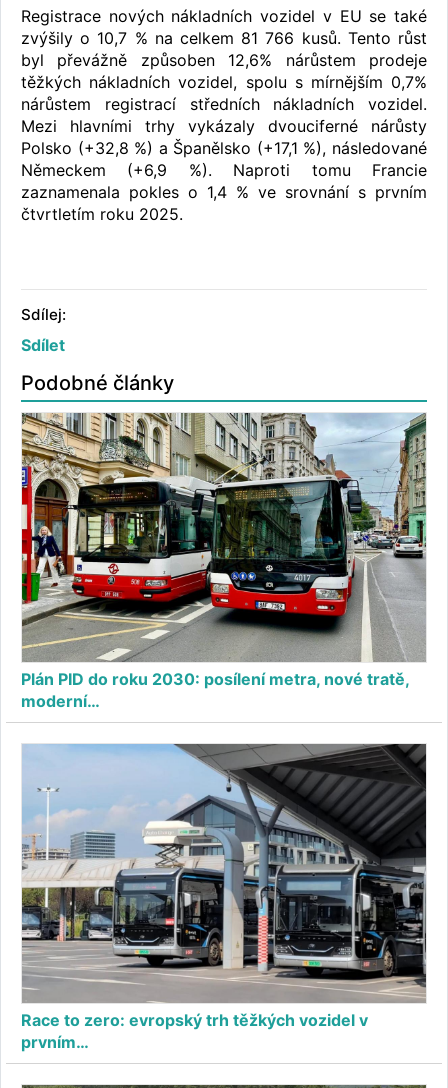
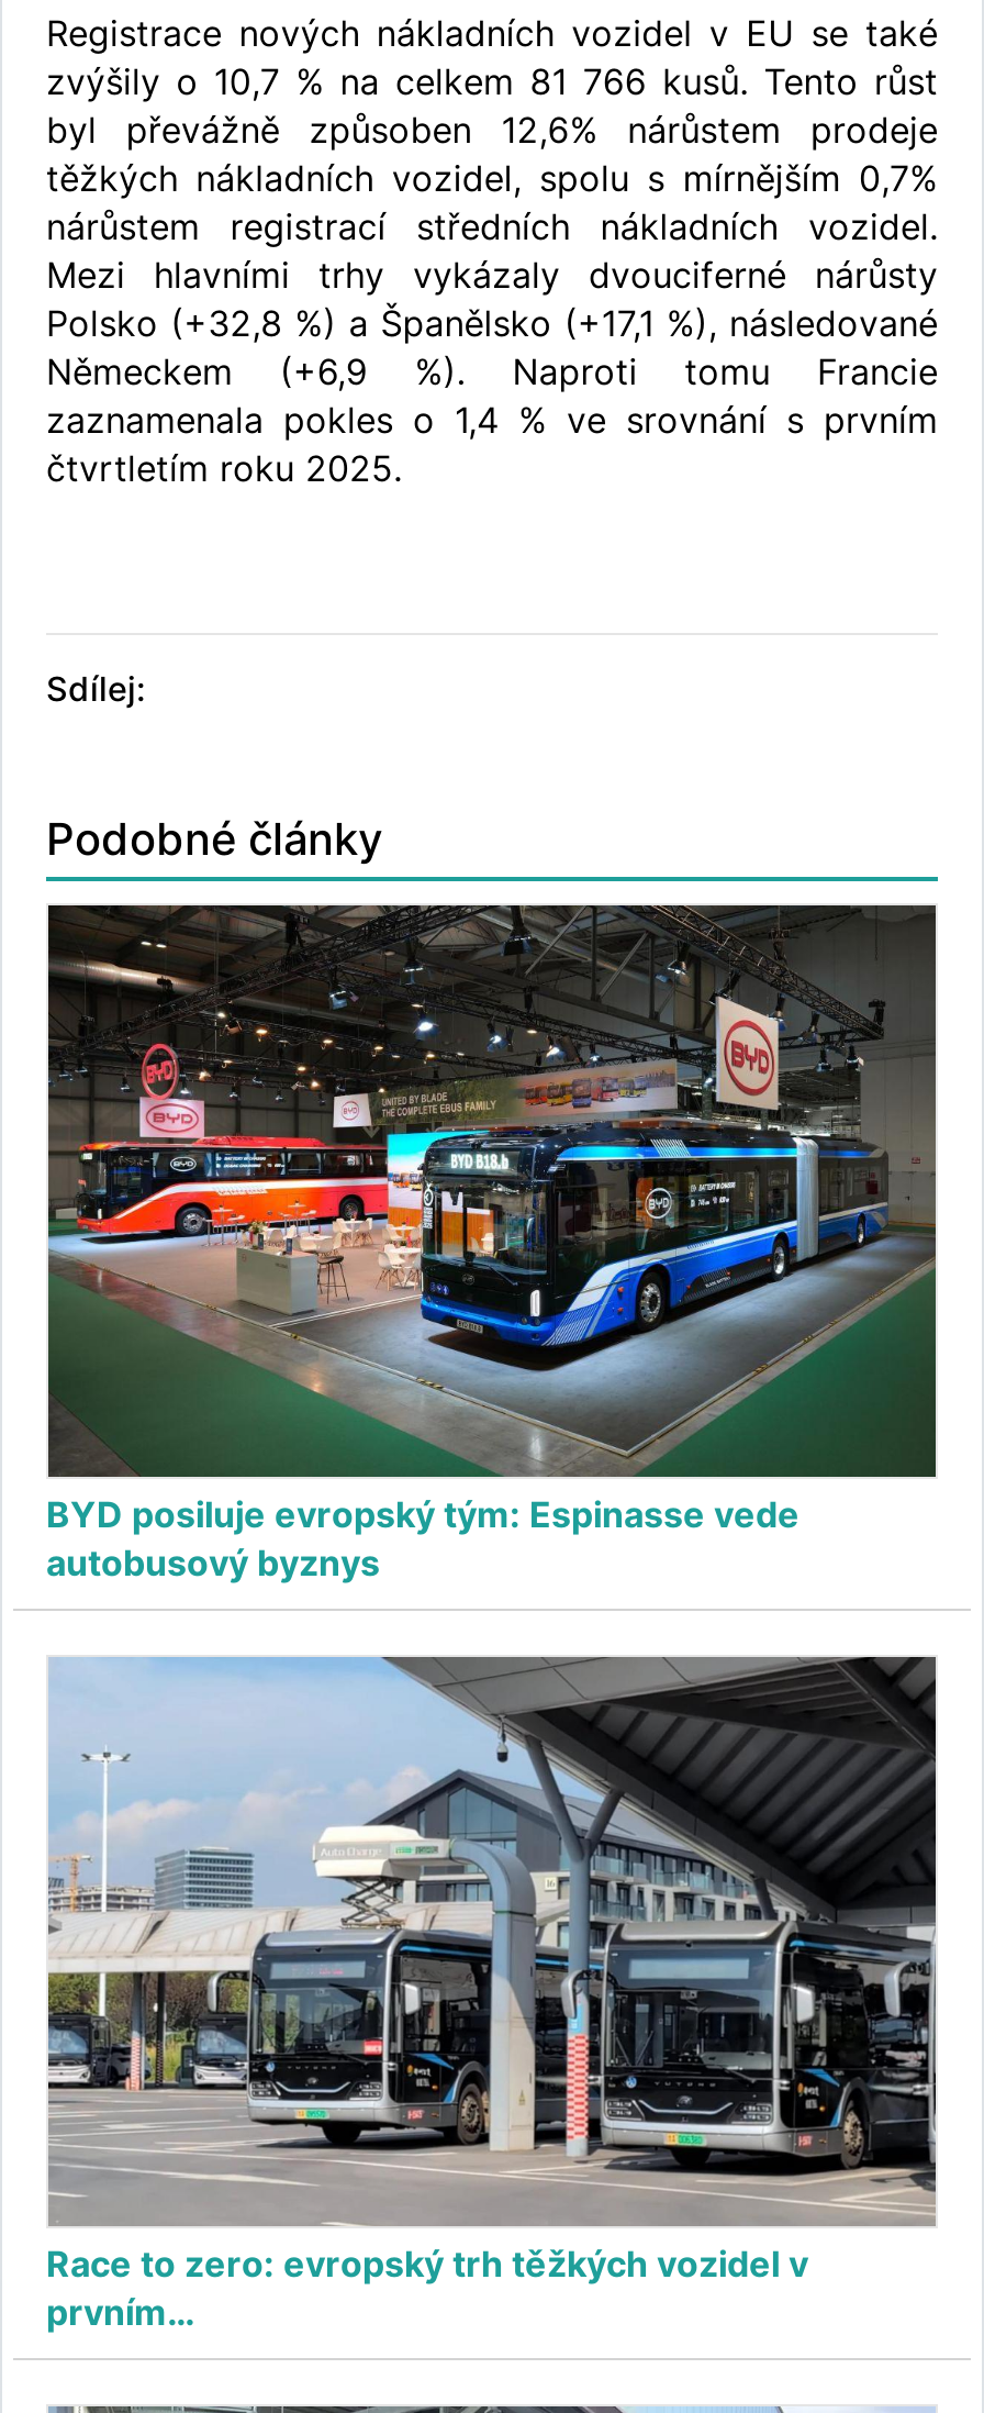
- Sdílet

- [image]
- Plán PID do roku 2030: posílení metra, nové tratě,
- moderní…
+ [image]
+ BYD posiluje evropský tým: Espinasse vede
+ autobusový byznys
